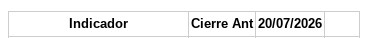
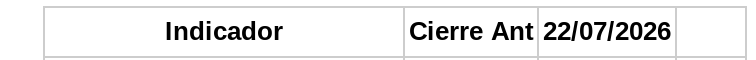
- Cierre Ant 20/07/2026
+ Cierre Ant 22/07/2026
